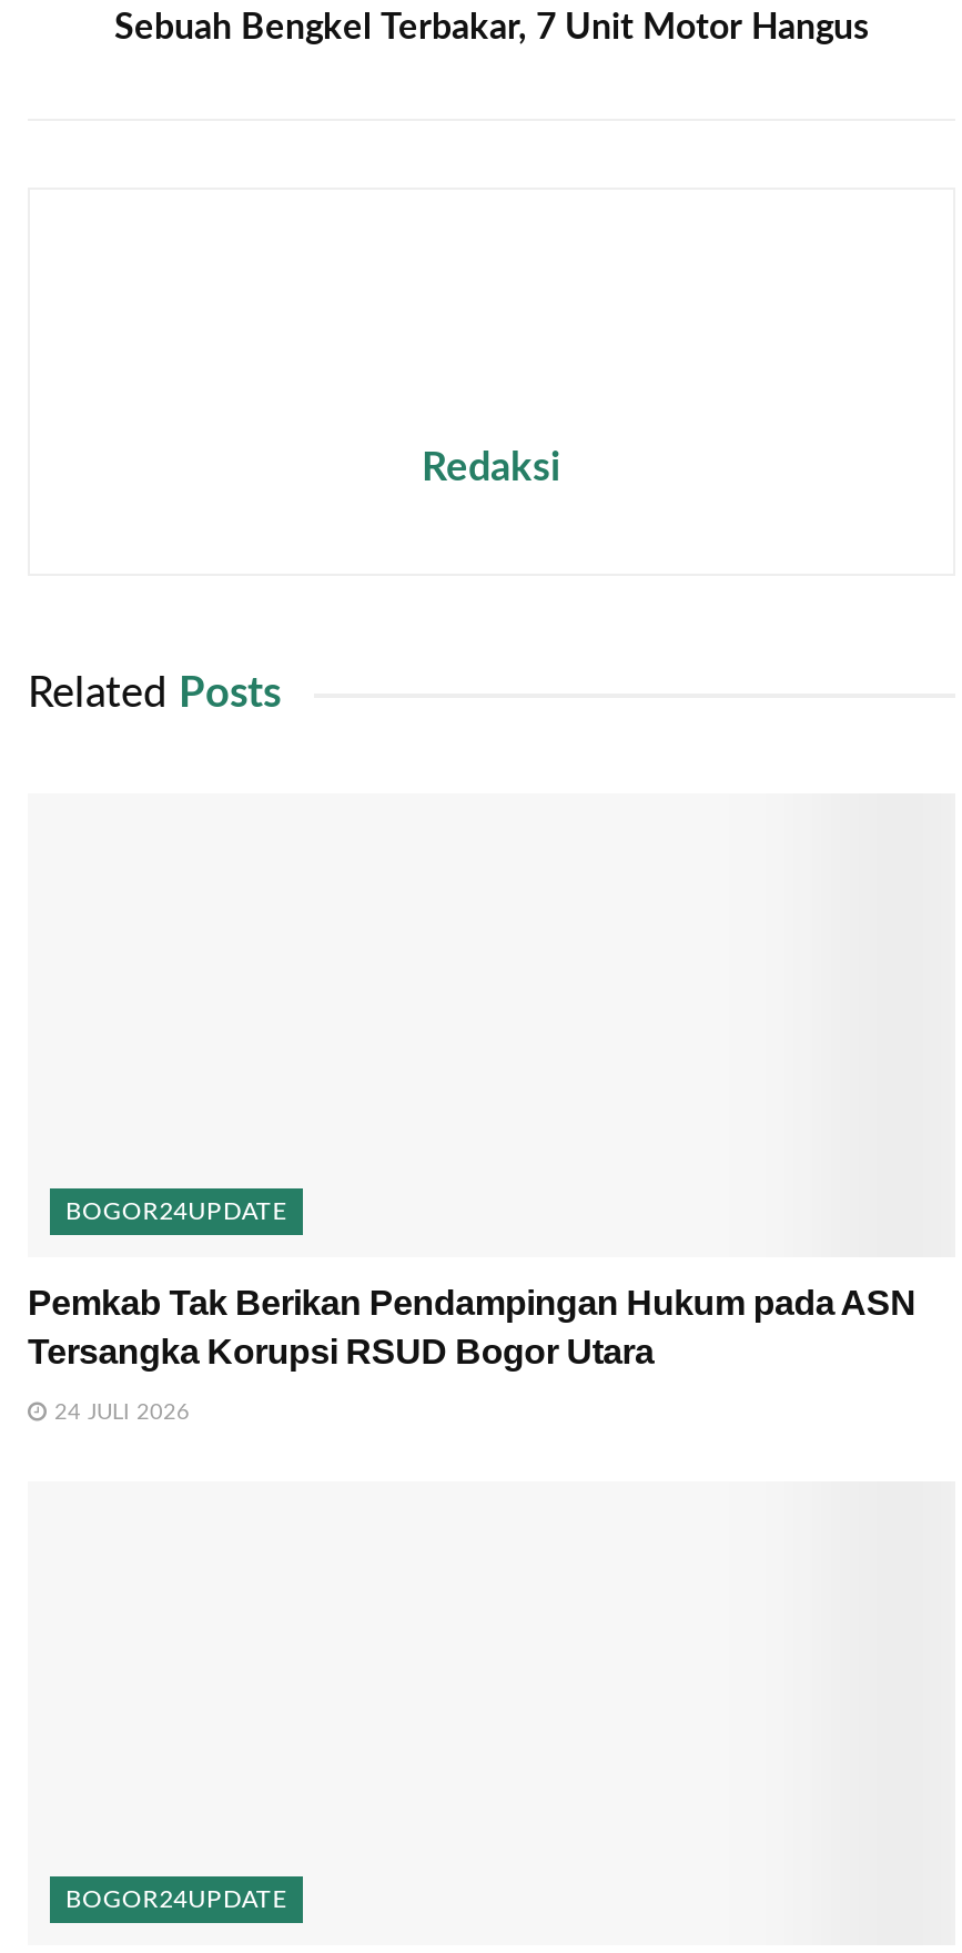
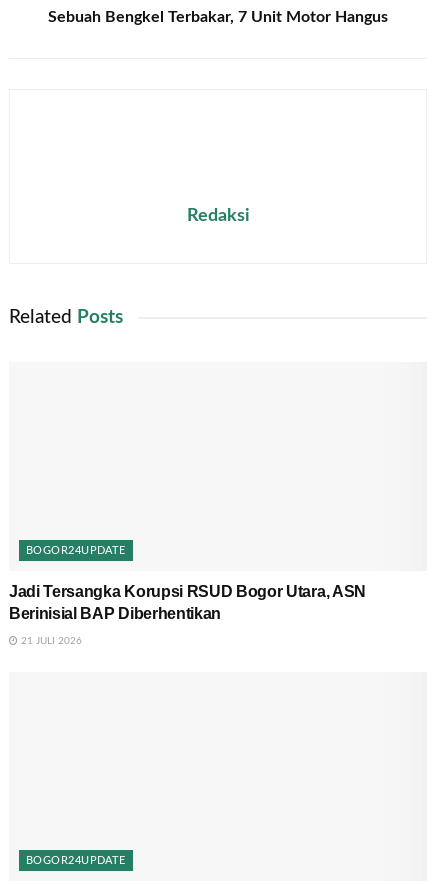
- Pemkab Tak Berikan Pendampingan Hukum pada ASN
- Tersangka Korupsi RSUD Bogor Utara
+ Jadi Tersangka Korupsi RSUD Bogor Utara, ASN
+ Berinisial BAP Diberhentikan

- 24 JULI 2026
+ 21 JULI 2026
